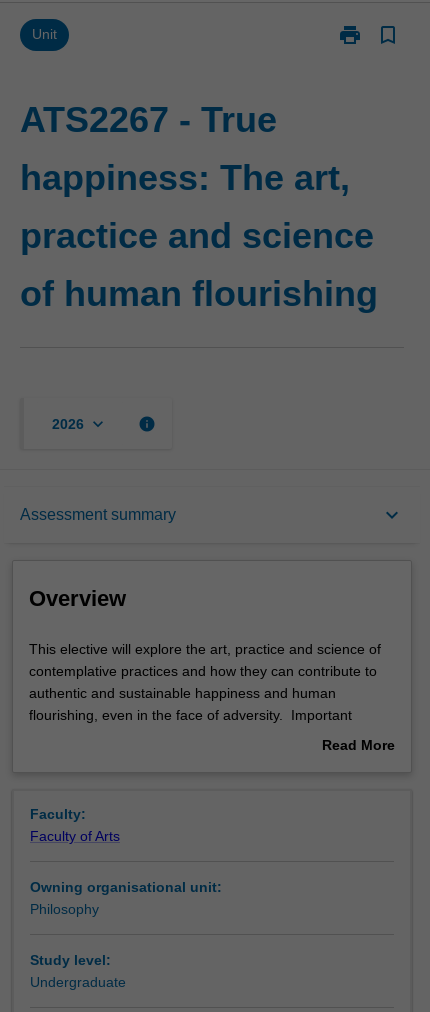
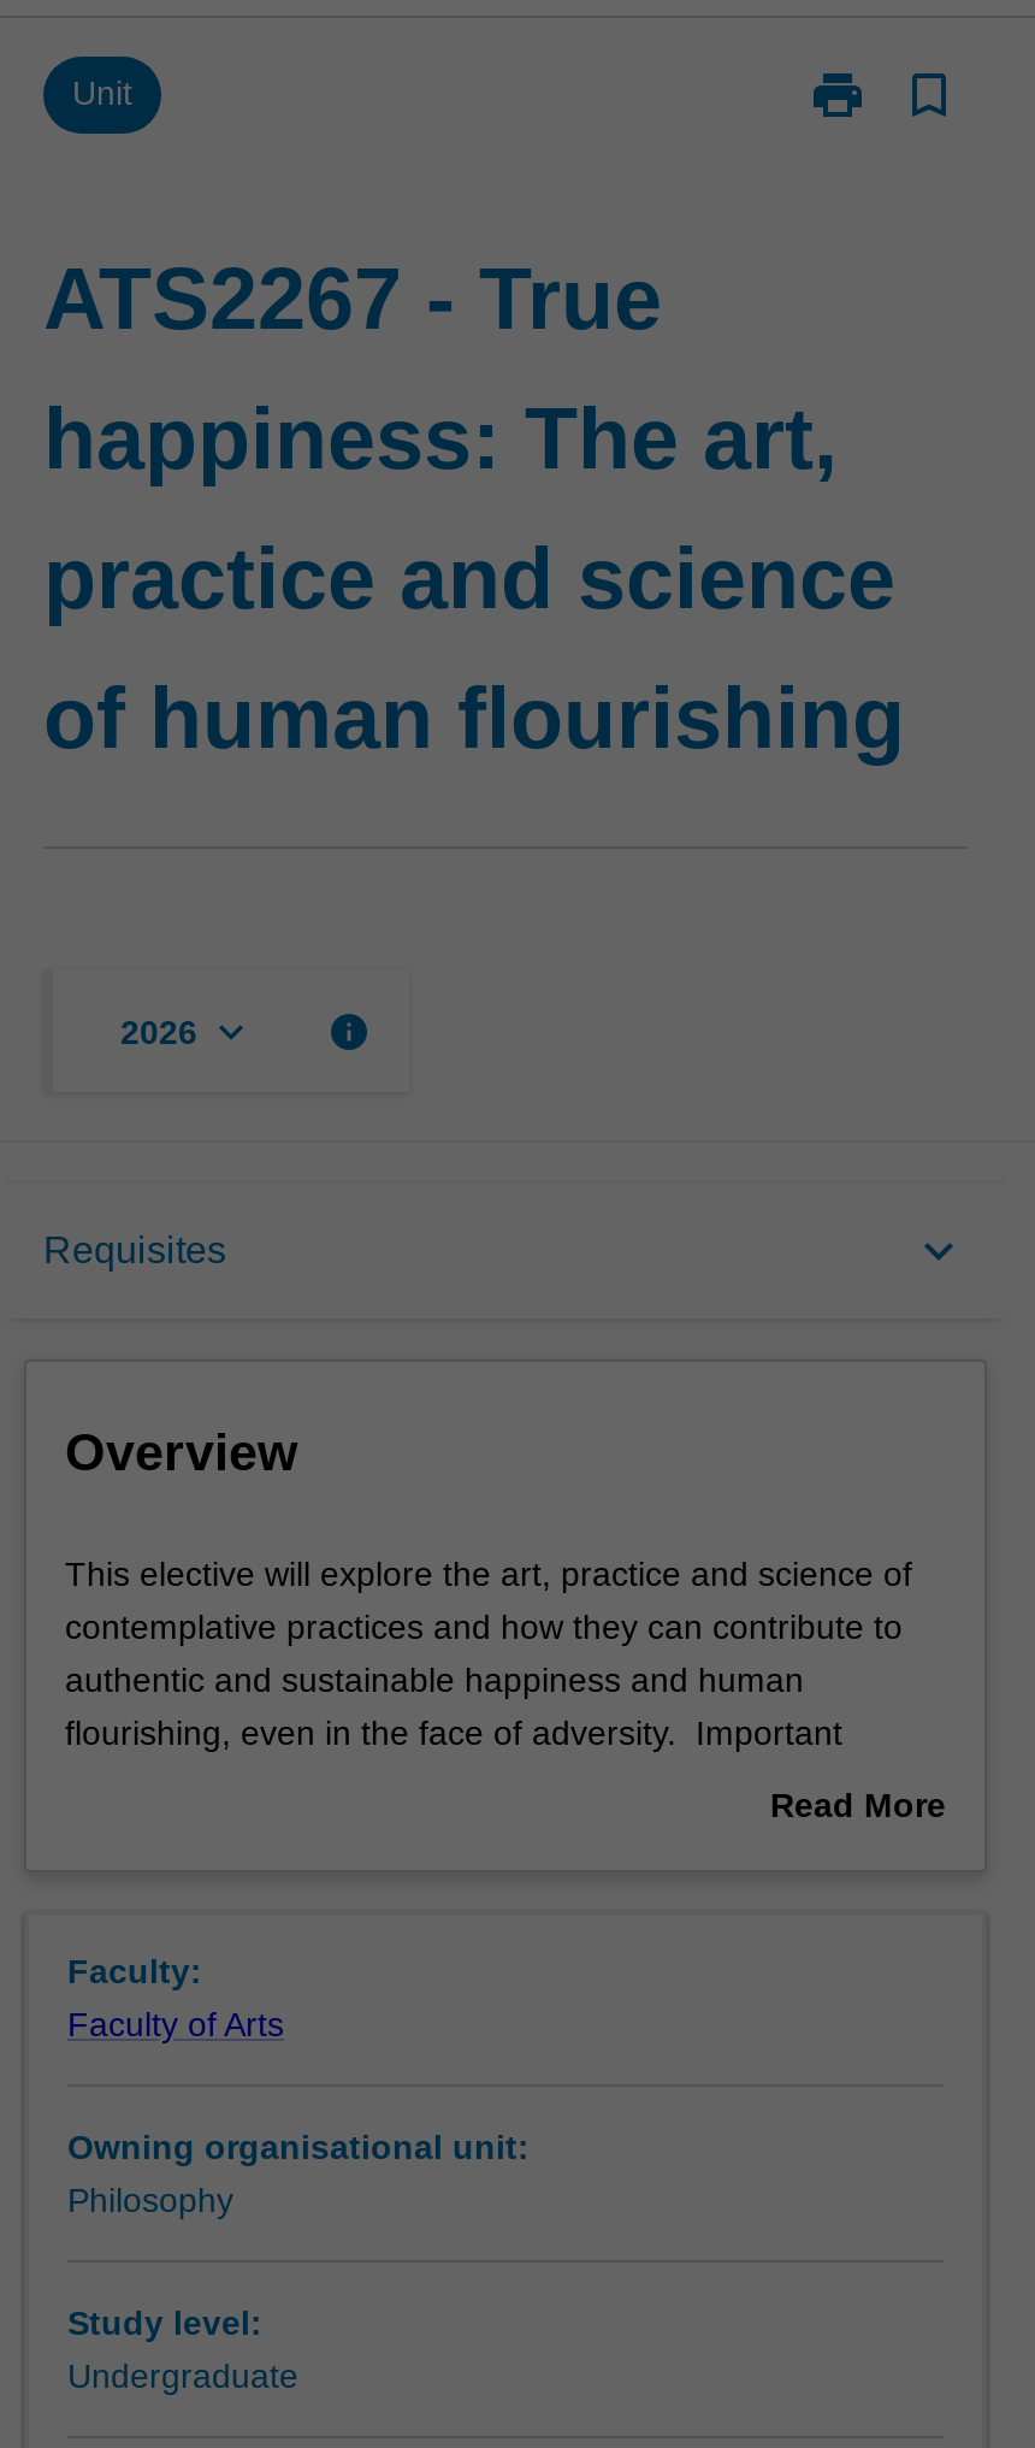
- Assessment summary
+ Requisites
